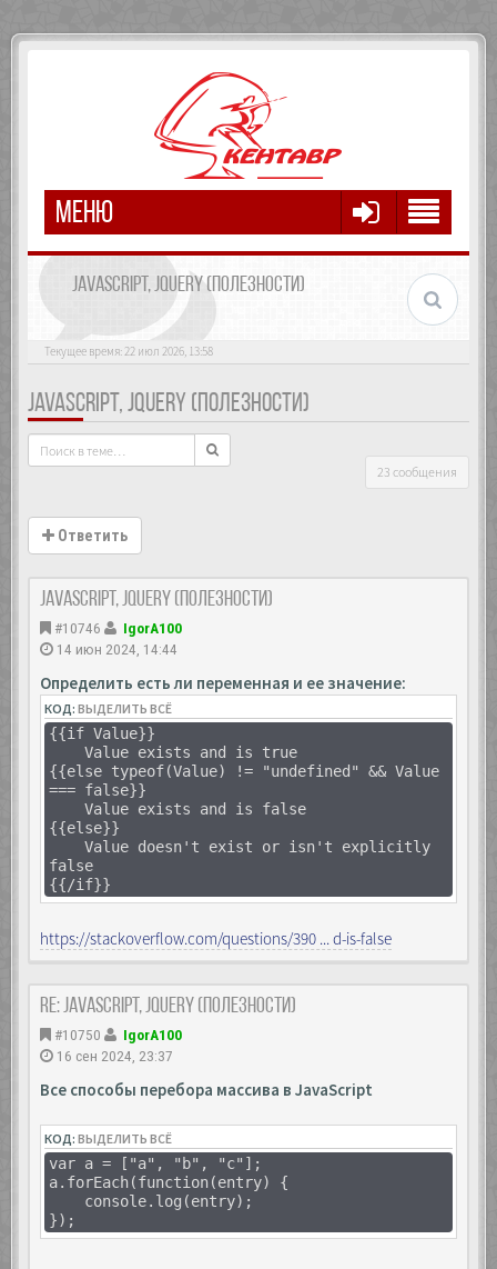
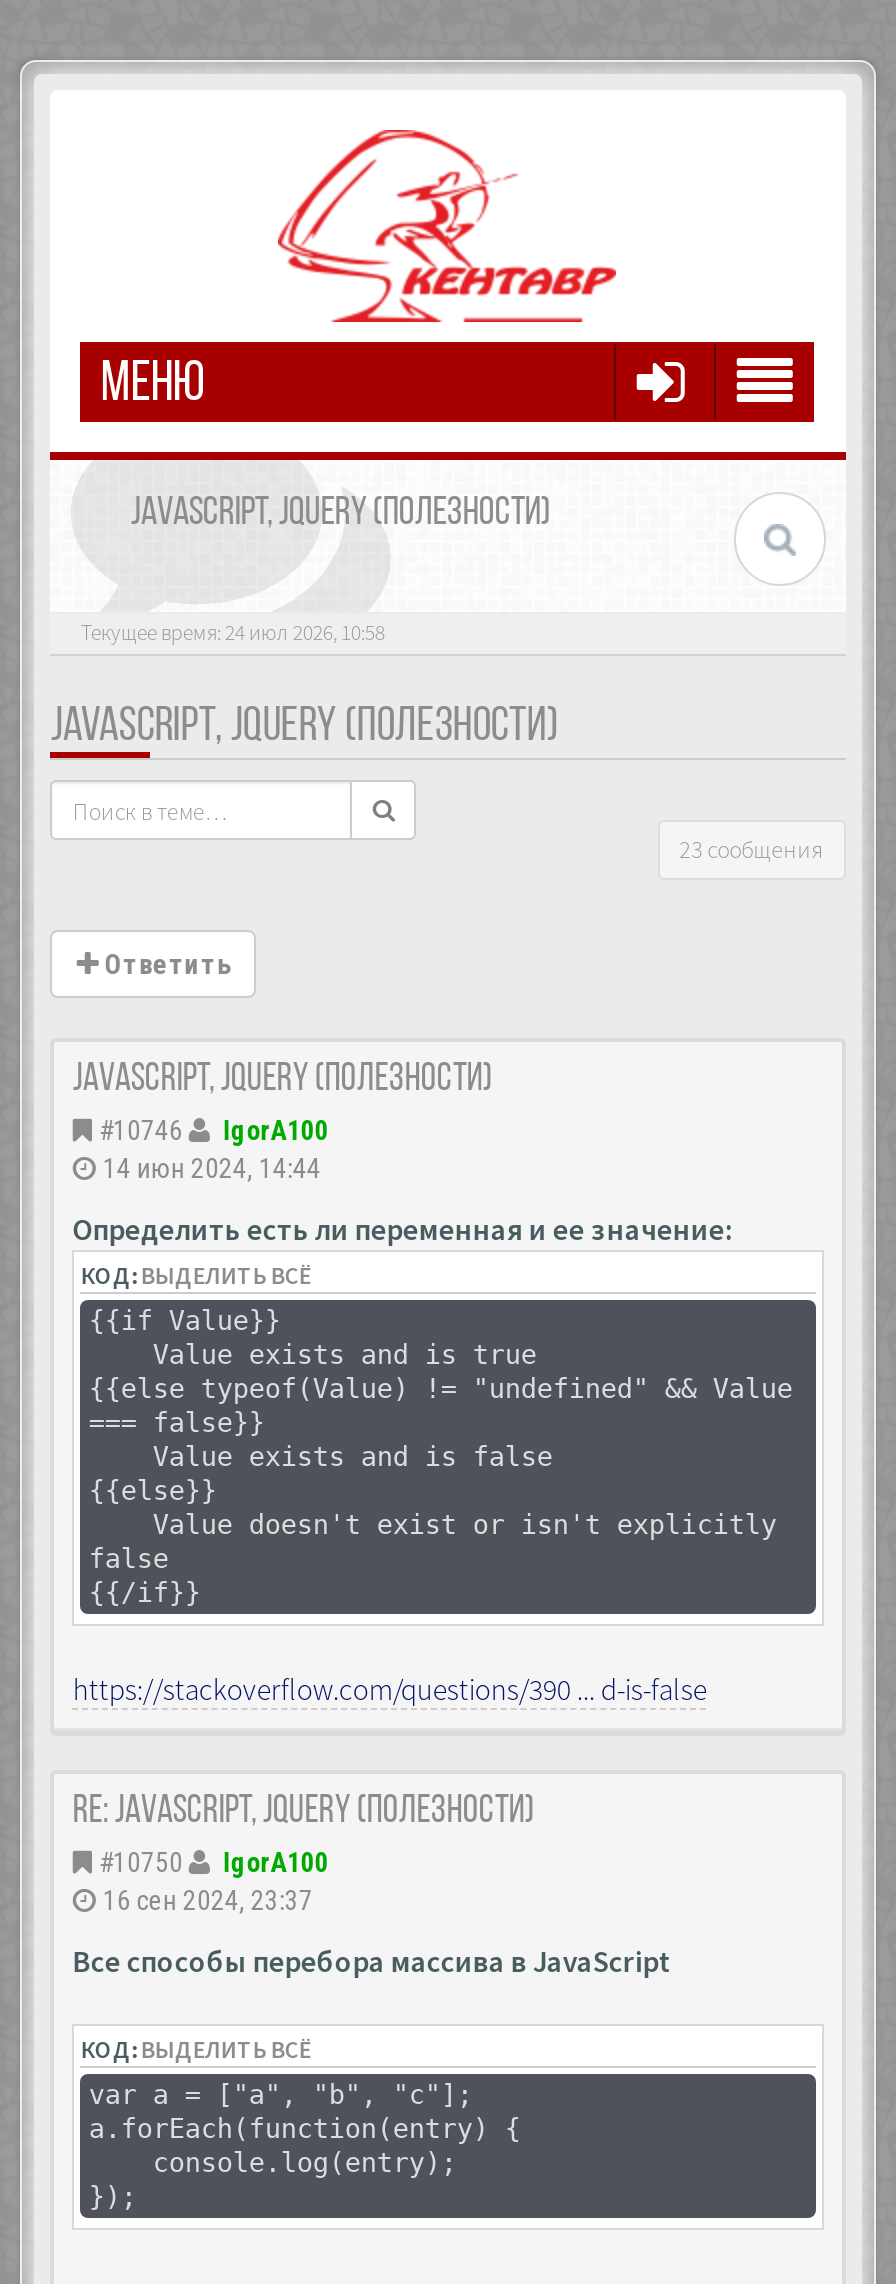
- Текущее время: 22 июл 2026, 13:58
+ Текущее время: 24 июл 2026, 10:58
